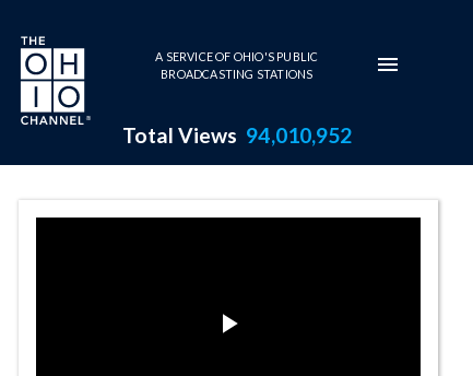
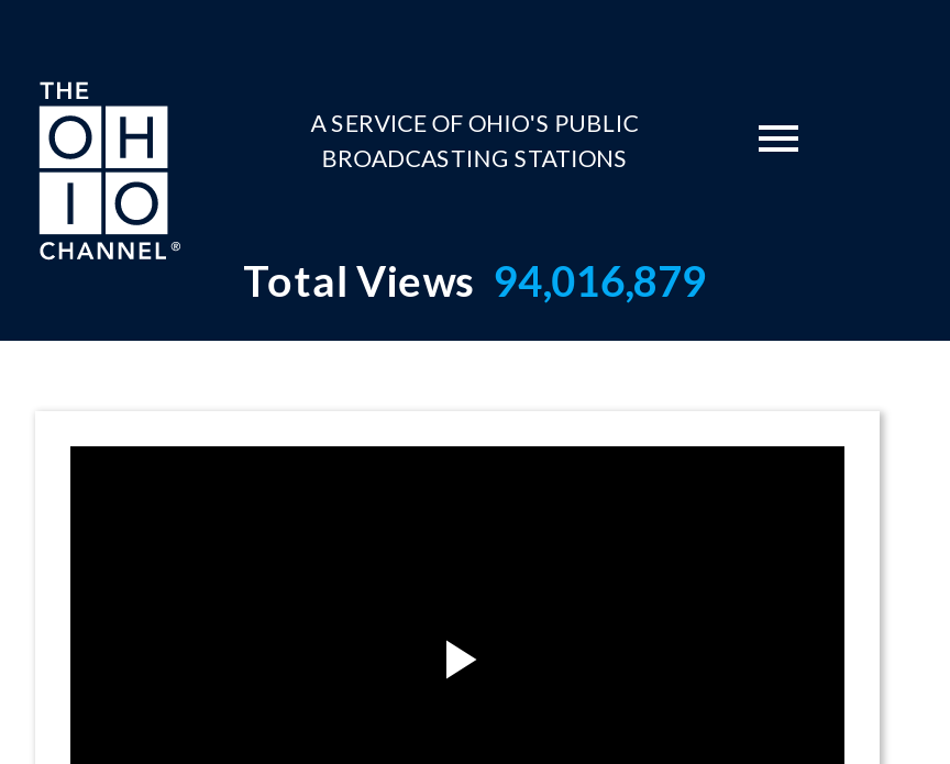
- Total Views 94,010,952
+ Total Views 94,016,879
